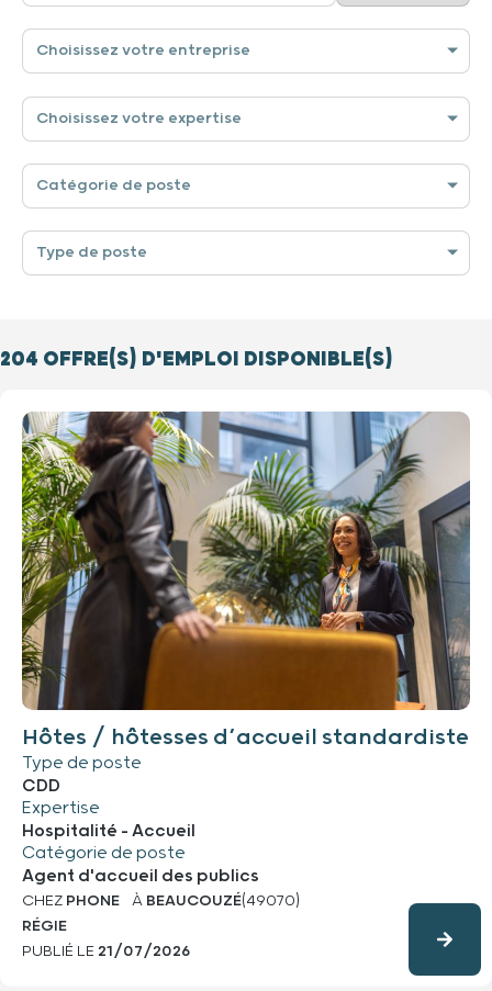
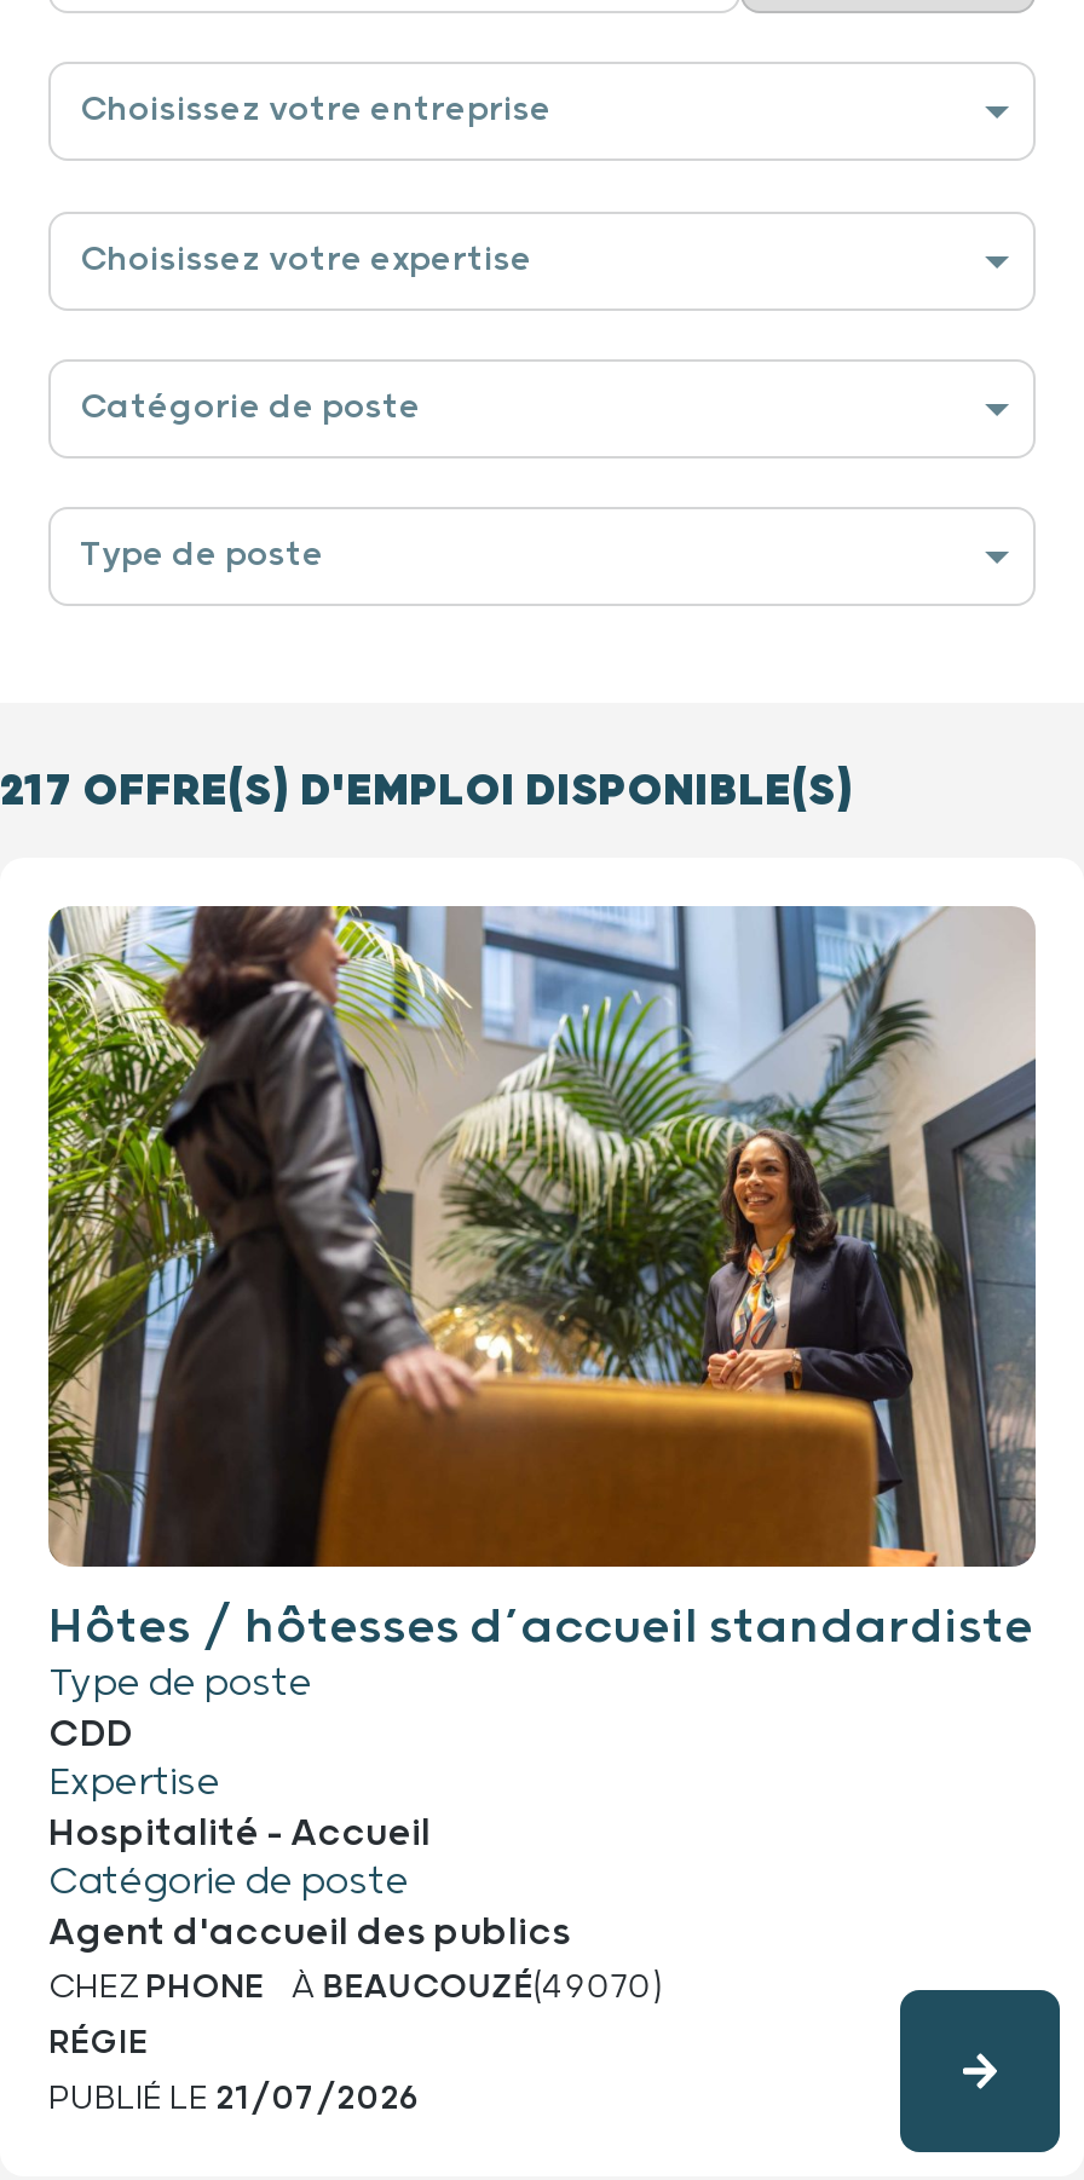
- 204 OFFRE(S) D'EMPLOI DISPONIBLE(S)
+ 217 OFFRE(S) D'EMPLOI DISPONIBLE(S)
